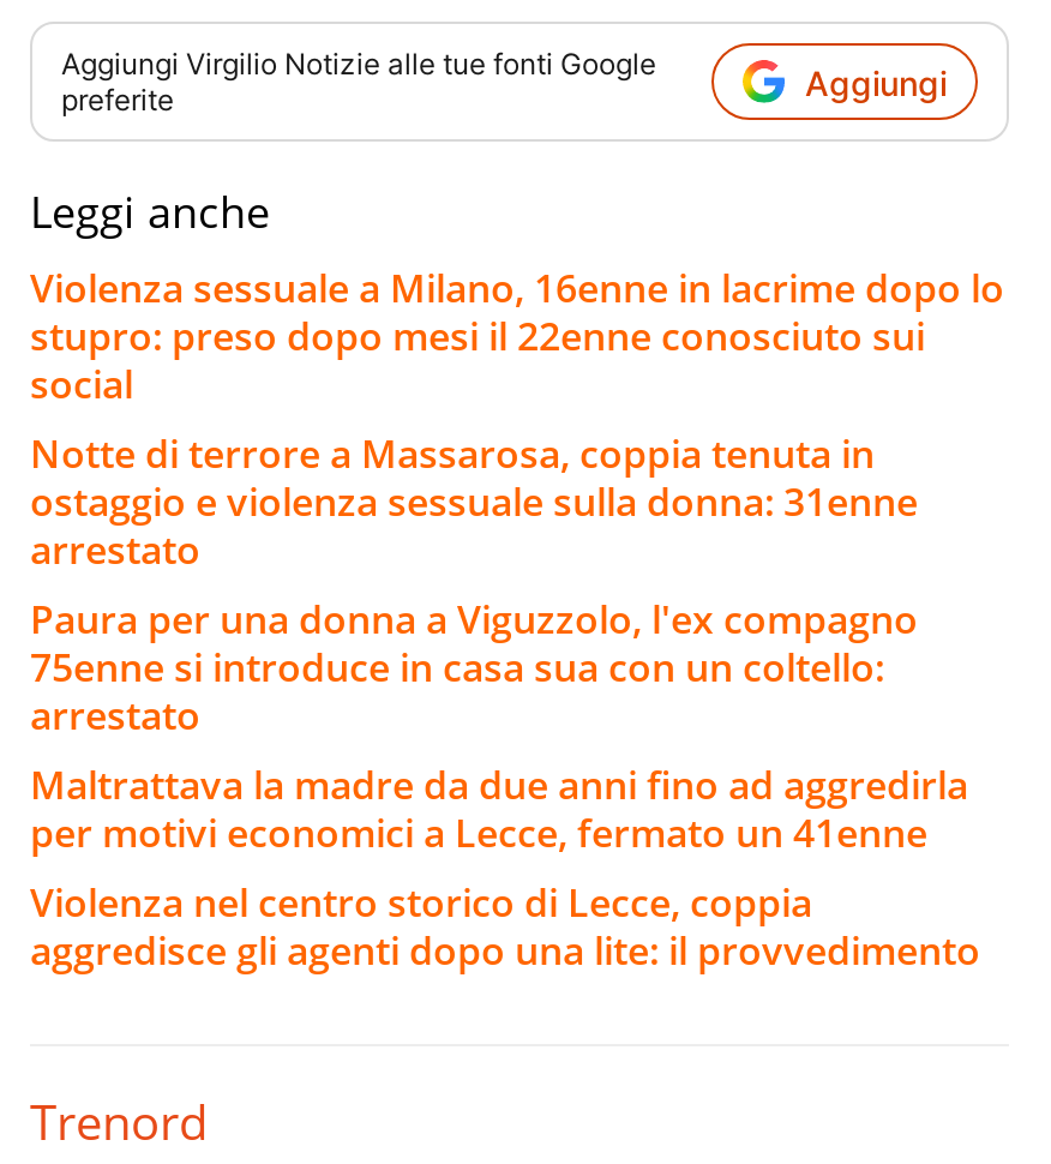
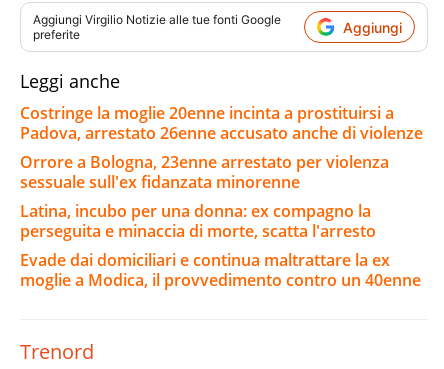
- Violenza sessuale a Milano, 16enne in lacrime dopo lo
- stupro: preso dopo mesi il 22enne conosciuto sui
- social
- Notte di terrore a Massarosa, coppia tenuta in
- ostaggio e violenza sessuale sulla donna: 31enne
- arrestato
- Paura per una donna a Viguzzolo, l'ex compagno
- 75enne si introduce in casa sua con un coltello:
- arrestato
- Maltrattava la madre da due anni fino ad aggredirla
- per motivi economici a Lecce, fermato un 41enne
- Violenza nel centro storico di Lecce, coppia
- aggredisce gli agenti dopo una lite: il provvedimento
+ Costringe la moglie 20enne incinta a prostituirsi a
+ Padova, arrestato 26enne accusato anche di violenze
+ Orrore a Bologna, 23enne arrestato per violenza
+ sessuale sull'ex fidanzata minorenne
+ Latina, incubo per una donna: ex compagno la
+ perseguita e minaccia di morte, scatta l'arresto
+ Evade dai domiciliari e continua maltrattare la ex
+ moglie a Modica, il provvedimento contro un 40enne
